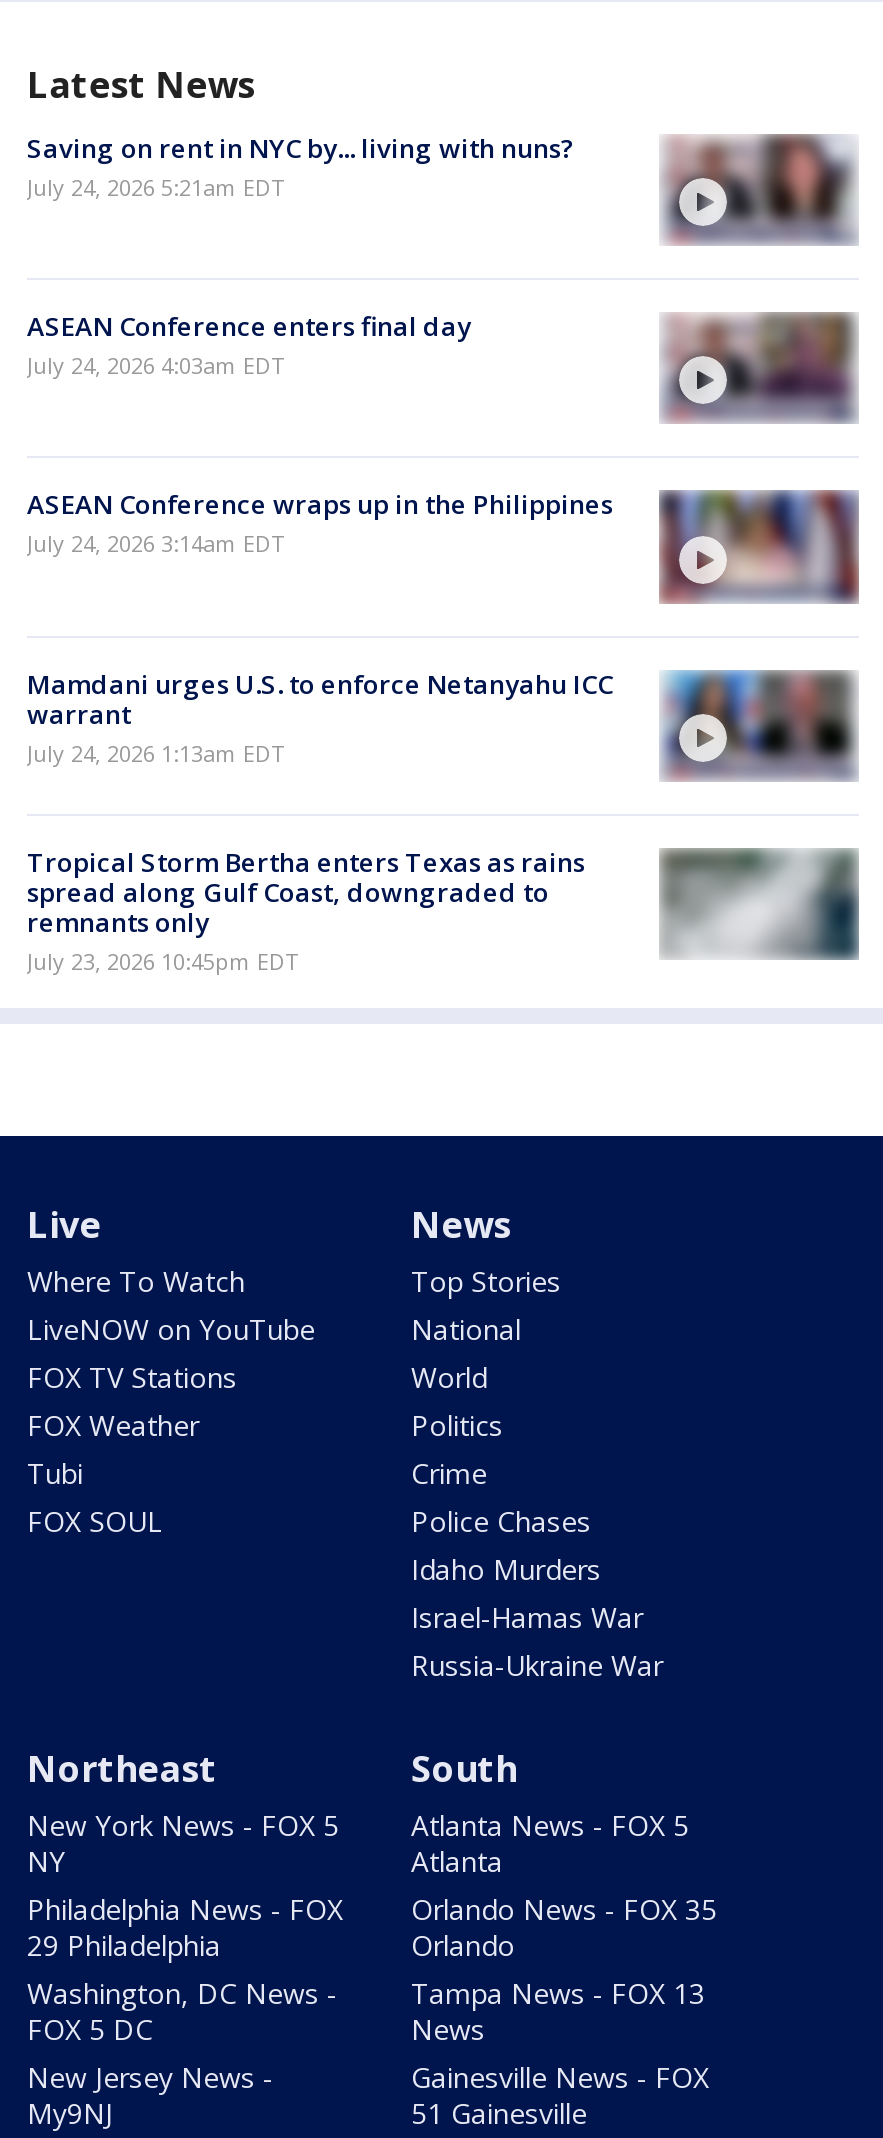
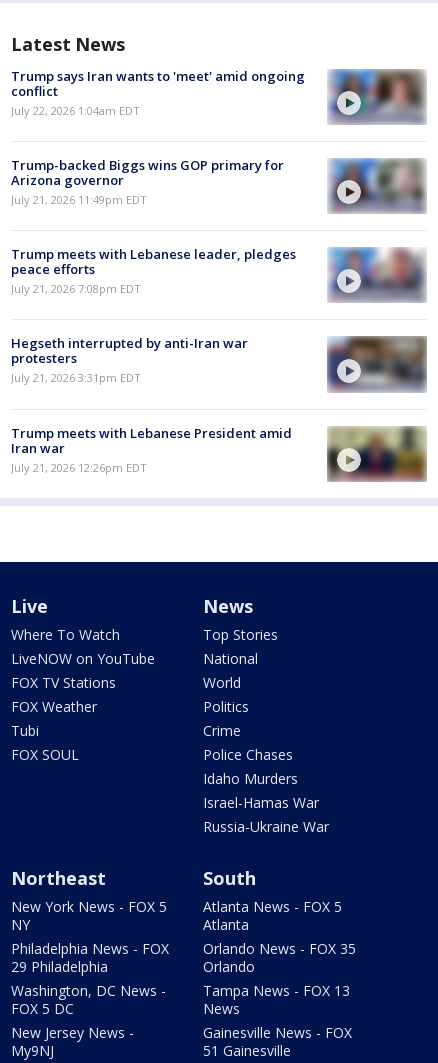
- Saving on rent in NYC by... living with nuns?
- July 24, 2026 5:21am EDT
+ Trump says Iran wants to 'meet' amid ongoing
+ conflict
+ July 22, 2026 1:04am EDT

- [image]
+ [image]

- ASEAN Conference enters final day
- July 24, 2026 4:03am EDT
+ Trump-backed Biggs wins GOP primary for
+ Arizona governor
+ July 21, 2026 11:49pm EDT

- [image]
+ [image]

- [image]
- ASEAN Conference wraps up in the Philippines
- July 24, 2026 3:14am EDT
+ [image]
+ Trump meets with Lebanese leader, pledges
+ peace efforts
+ July 21, 2026 7:08pm EDT

- Mamdani urges U.S. to enforce Netanyahu ICC
- warrant
- July 24, 2026 1:13am EDT
+ Hegseth interrupted by anti-Iran war
+ protesters
+ July 21, 2026 3:31pm EDT

- [image]
+ [image]

- [image]
- Tropical Storm Bertha enters Texas as rains
- spread along Gulf Coast, downgraded to
- remnants only
- July 23, 2026 10:45pm EDT
+ [image]
+ Trump meets with Lebanese President amid
+ Iran war
+ July 21, 2026 12:26pm EDT
